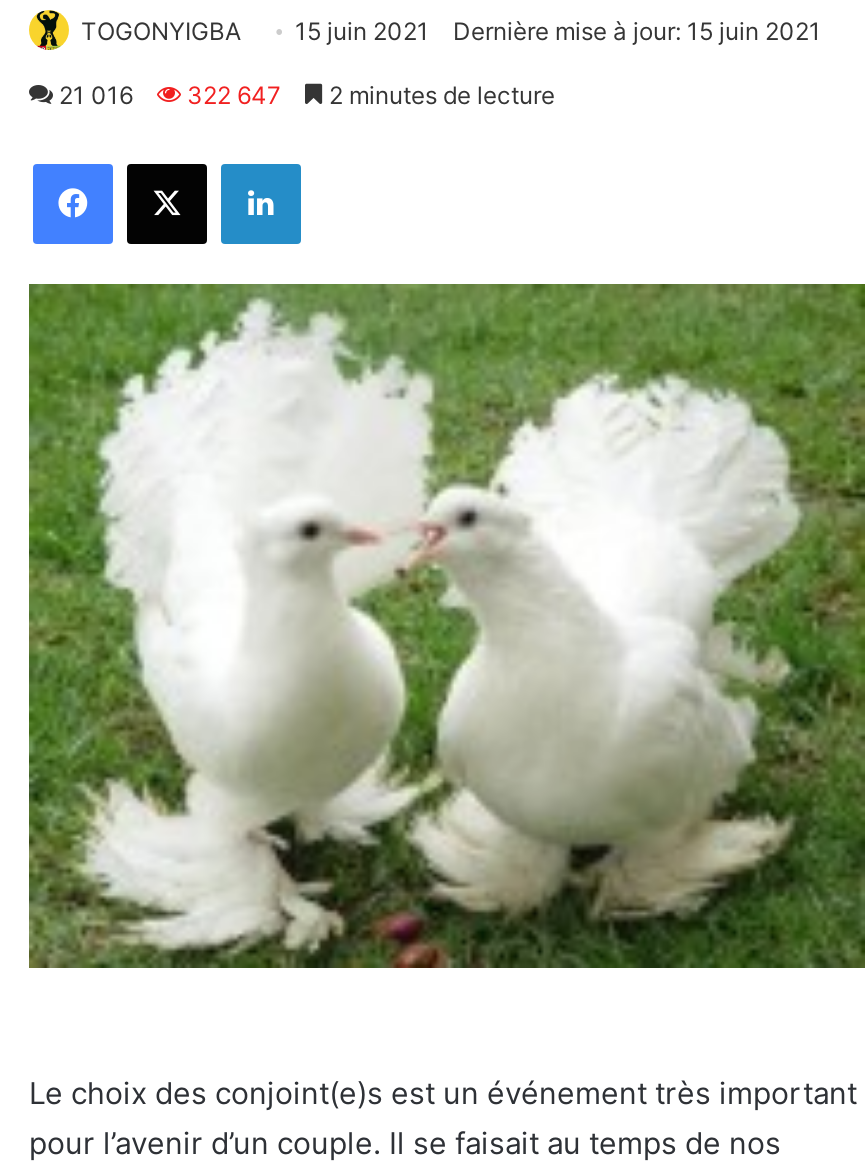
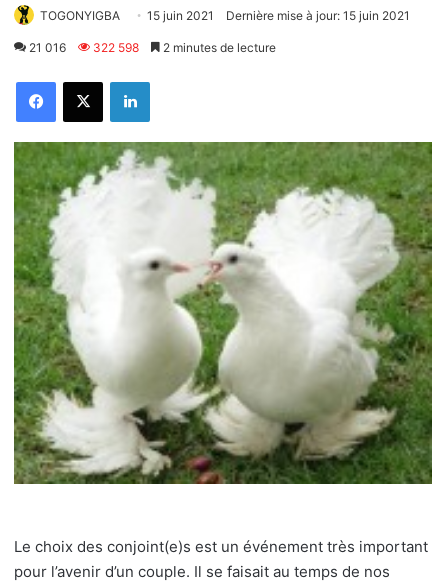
- 21 016 322 647 2 minutes de lecture
+ 21 016 322 598 2 minutes de lecture
